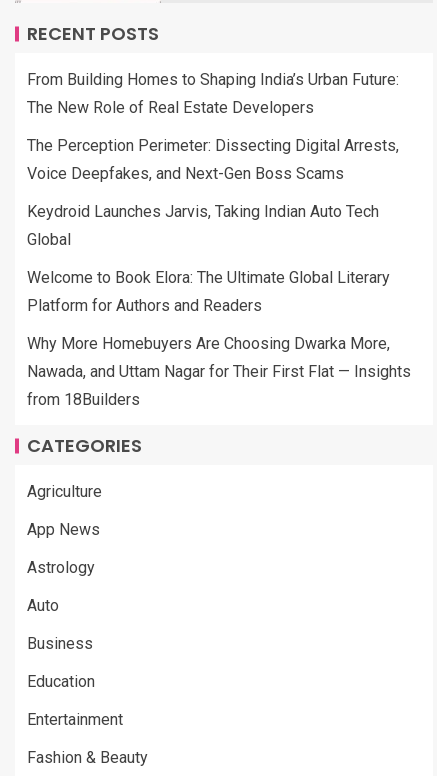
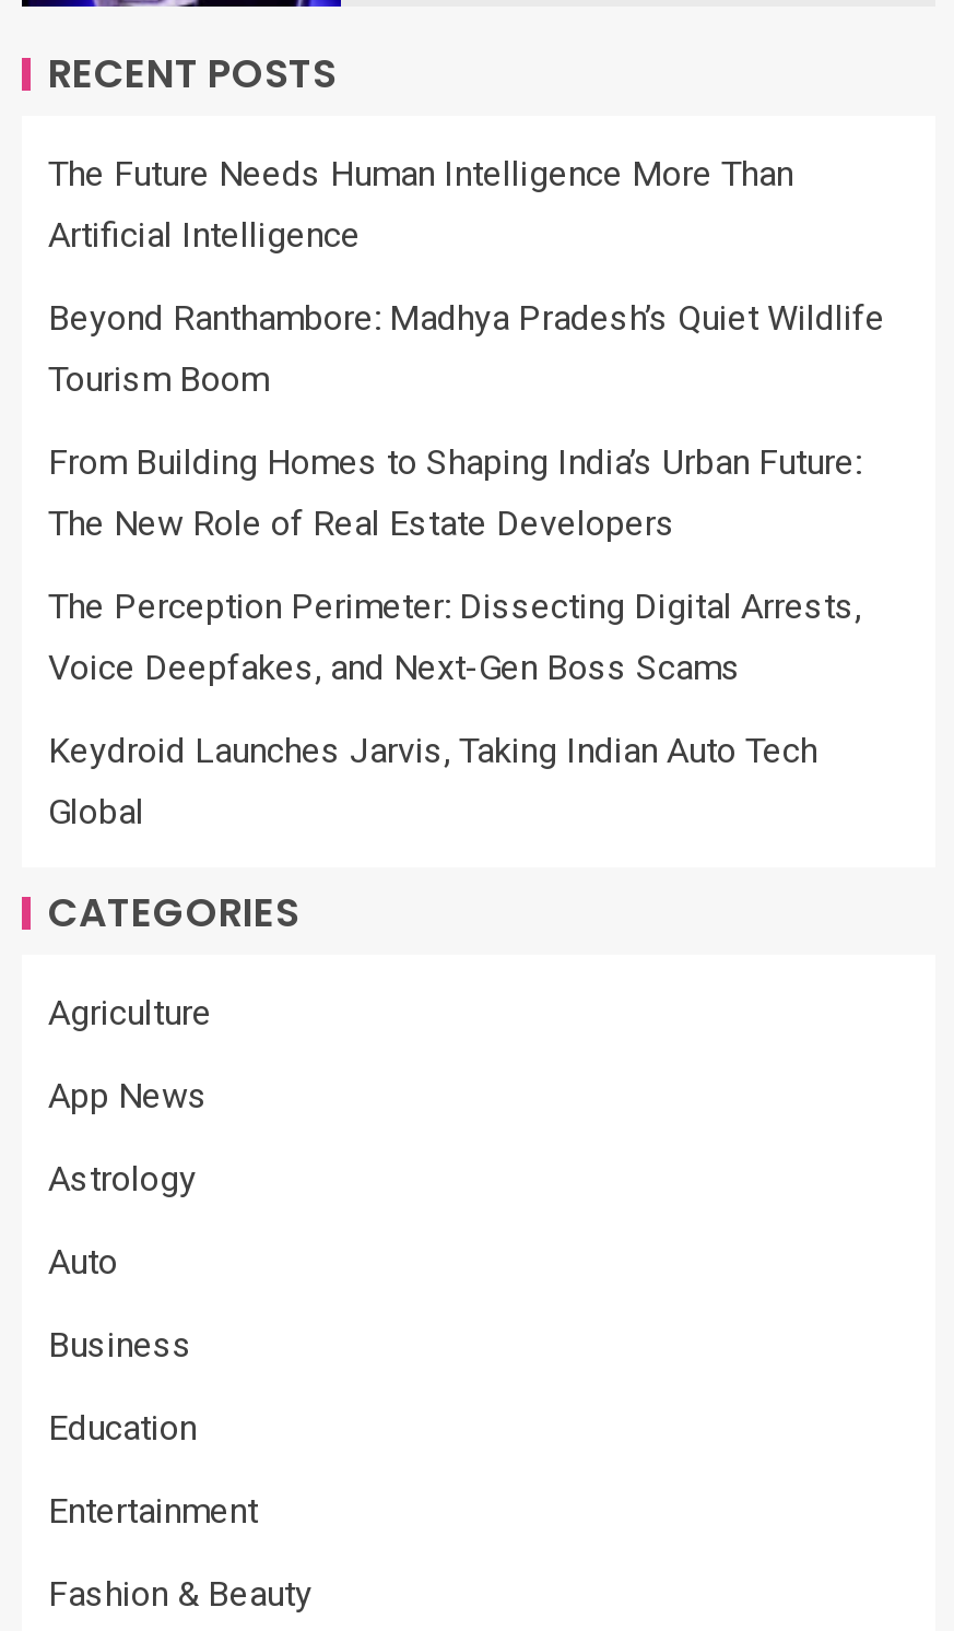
+ The Future Needs Human Intelligence More Than
+ Artificial Intelligence
+ Beyond Ranthambore: Madhya Pradesh’s Quiet Wildlife
+ Tourism Boom

moved down: From Building Homes to Shaping India’s Urban Future: | The New Role of Real Estate Developers | The Perception Perimeter: Dissecting Digital Arrests, | Voice Deepfakes, and Next-Gen Boss Scams | Keydroid Launches Jarvis, Taking Indian Auto Tech | Global

- Welcome to Book Elora: The Ultimate Global Literary
- Platform for Authors and Readers
- Why More Homebuyers Are Choosing Dwarka More,
- Nawada, and Uttam Nagar for Their First Flat — Insights
- from 18Builders
